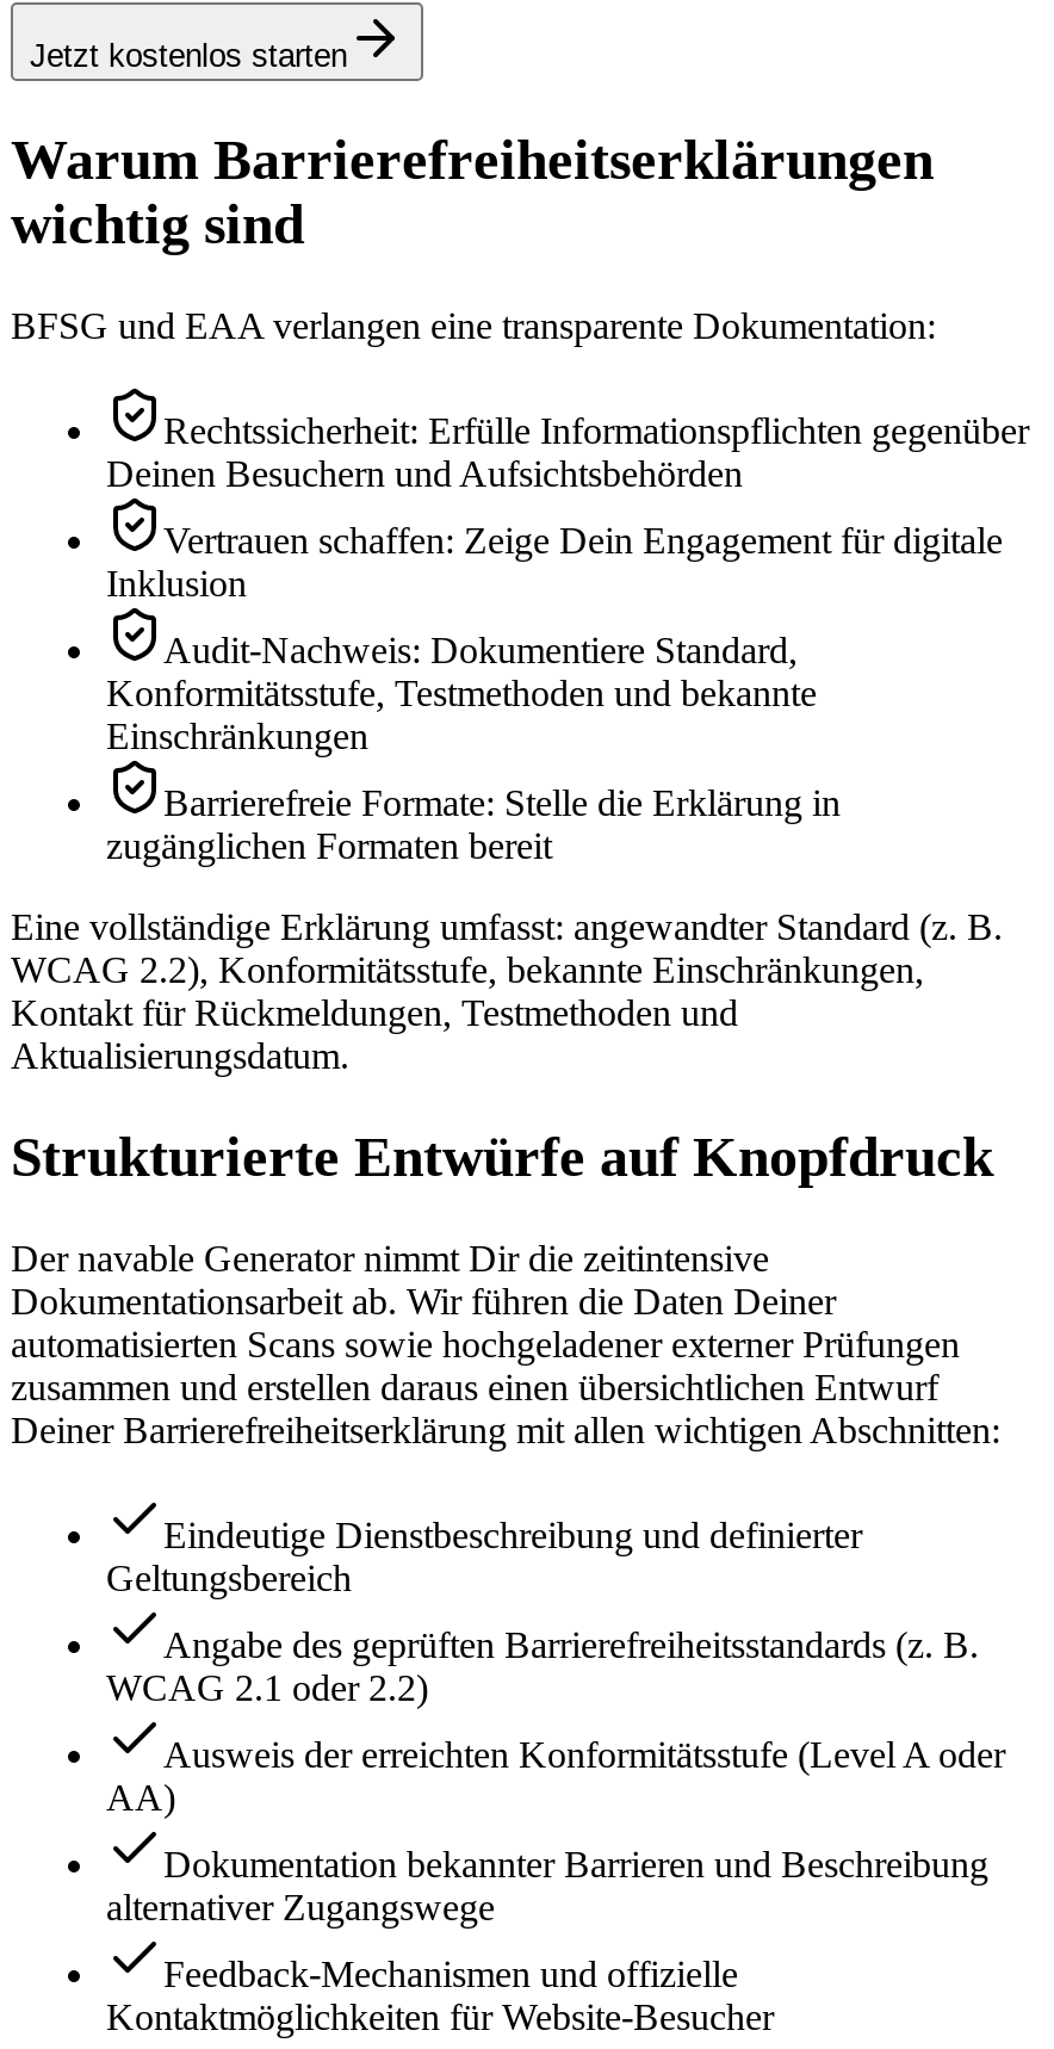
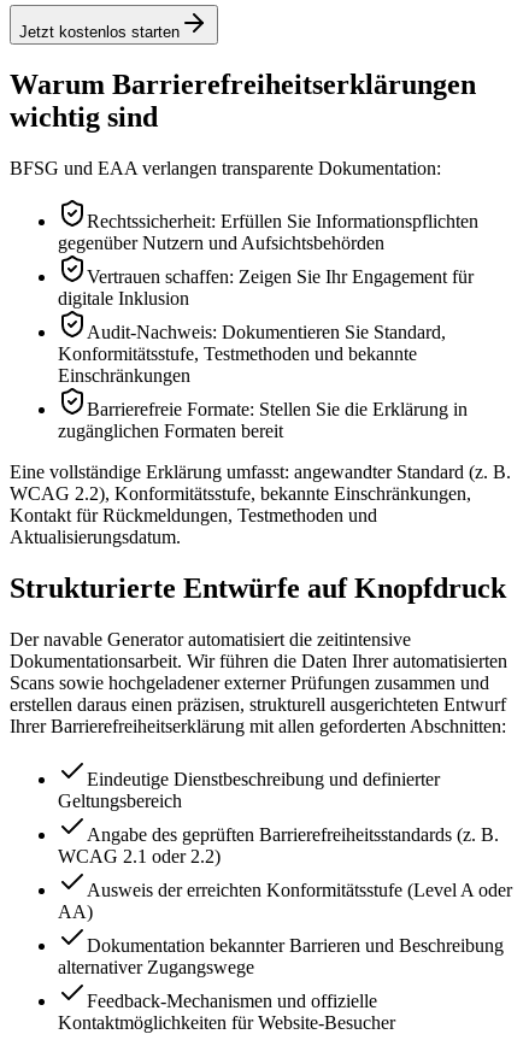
- BFSG und EAA verlangen eine transparente Dokumentation:
+ BFSG und EAA verlangen transparente Dokumentation:

- Rechtssicherheit: Erfülle Informationspflichten gegenüber
- Deinen Besuchern und Aufsichtsbehörden
+ Rechtssicherheit: Erfüllen Sie Informationspflichten
+ gegenüber Nutzern und Aufsichtsbehörden

- Vertrauen schaffen: Zeige Dein Engagement für digitale
- Inklusion
+ Vertrauen schaffen: Zeigen Sie Ihr Engagement für
+ digitale Inklusion

- Audit-Nachweis: Dokumentiere Standard,
+ Audit-Nachweis: Dokumentieren Sie Standard,

- Barrierefreie Formate: Stelle die Erklärung in
+ Barrierefreie Formate: Stellen Sie die Erklärung in

- Der navable Generator nimmt Dir die zeitintensive
- Dokumentationsarbeit ab. Wir führen die Daten Deiner
- automatisierten Scans sowie hochgeladener externer Prüfungen
- zusammen und erstellen daraus einen übersichtlichen Entwurf
- Deiner Barrierefreiheitserklärung mit allen wichtigen Abschnitten:
+ Der navable Generator automatisiert die zeitintensive
+ Dokumentationsarbeit. Wir führen die Daten Ihrer automatisierten
+ Scans sowie hochgeladener externer Prüfungen zusammen und
+ erstellen daraus einen präzisen, strukturell ausgerichteten Entwurf
+ Ihrer Barrierefreiheitserklärung mit allen geforderten Abschnitten:
